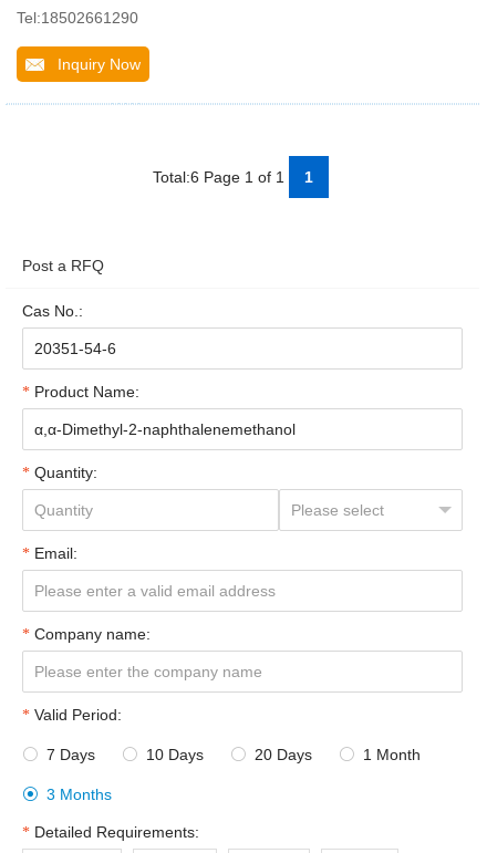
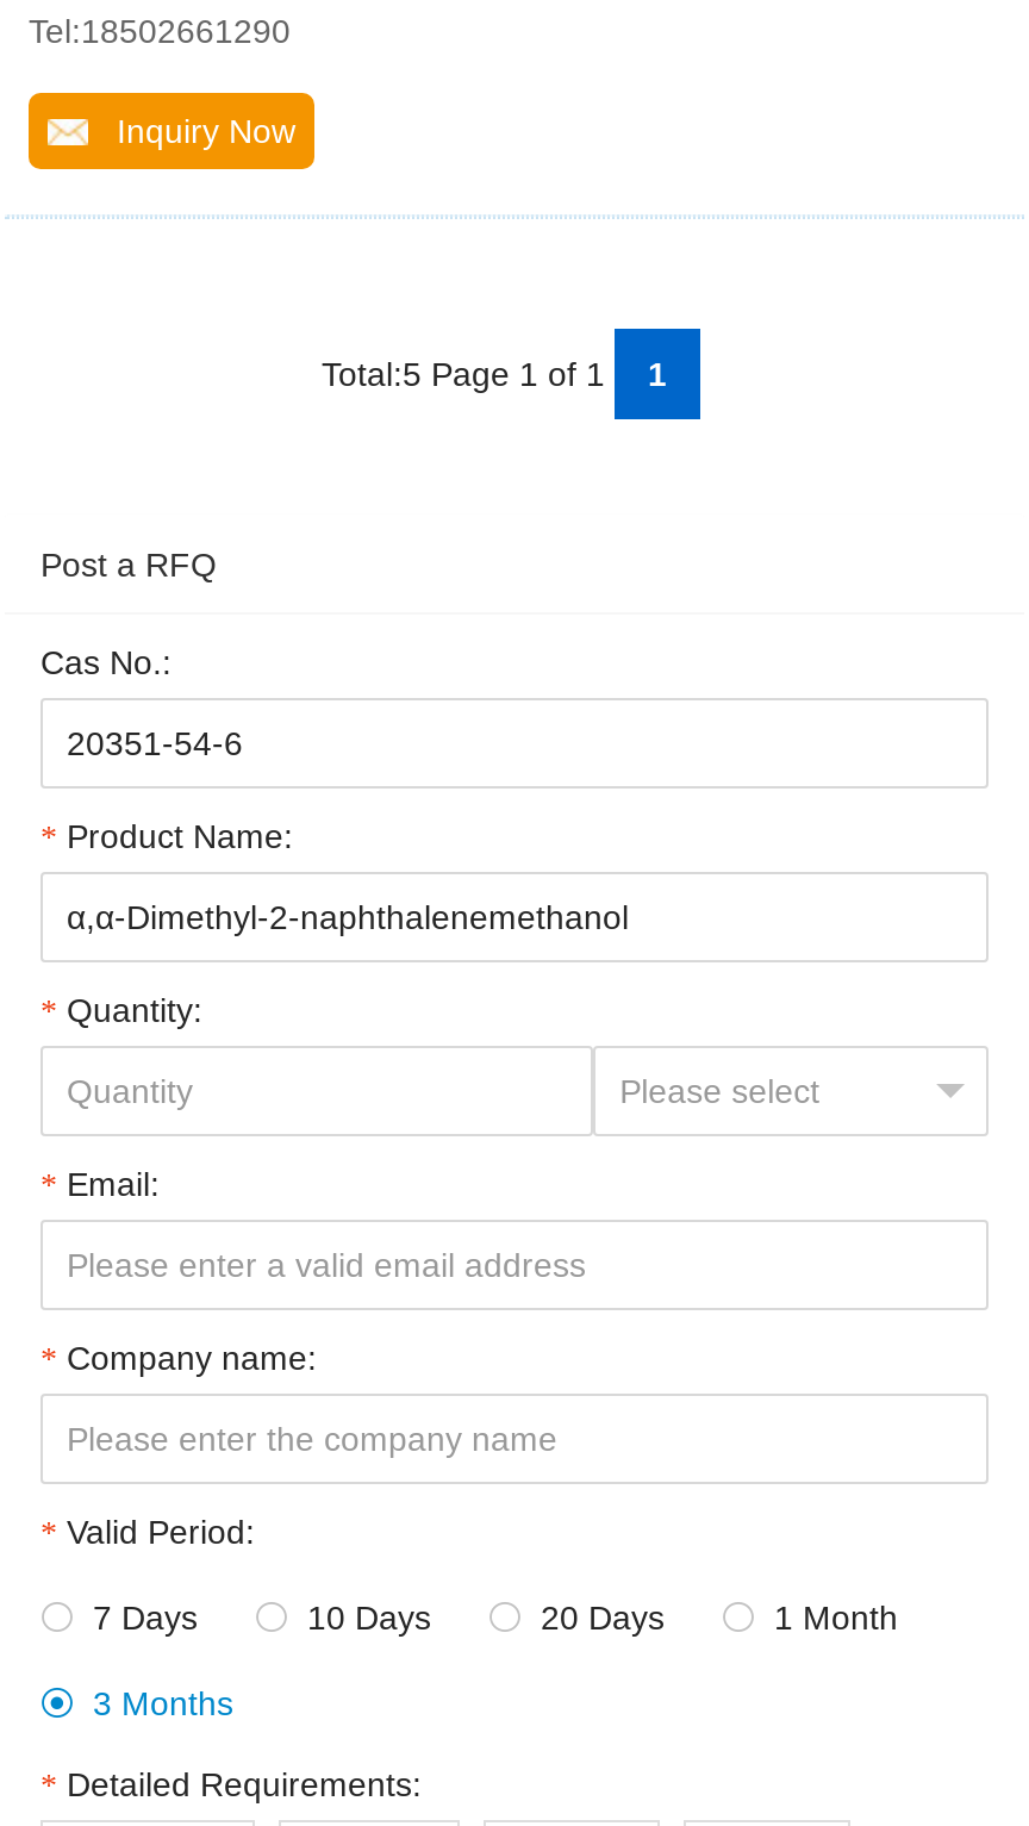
- Total:6 Page 1 of 1 1
+ Total:5 Page 1 of 1 1
